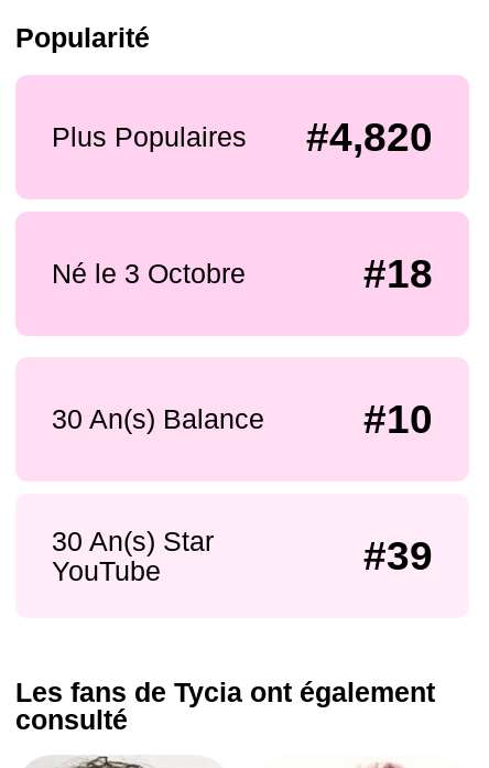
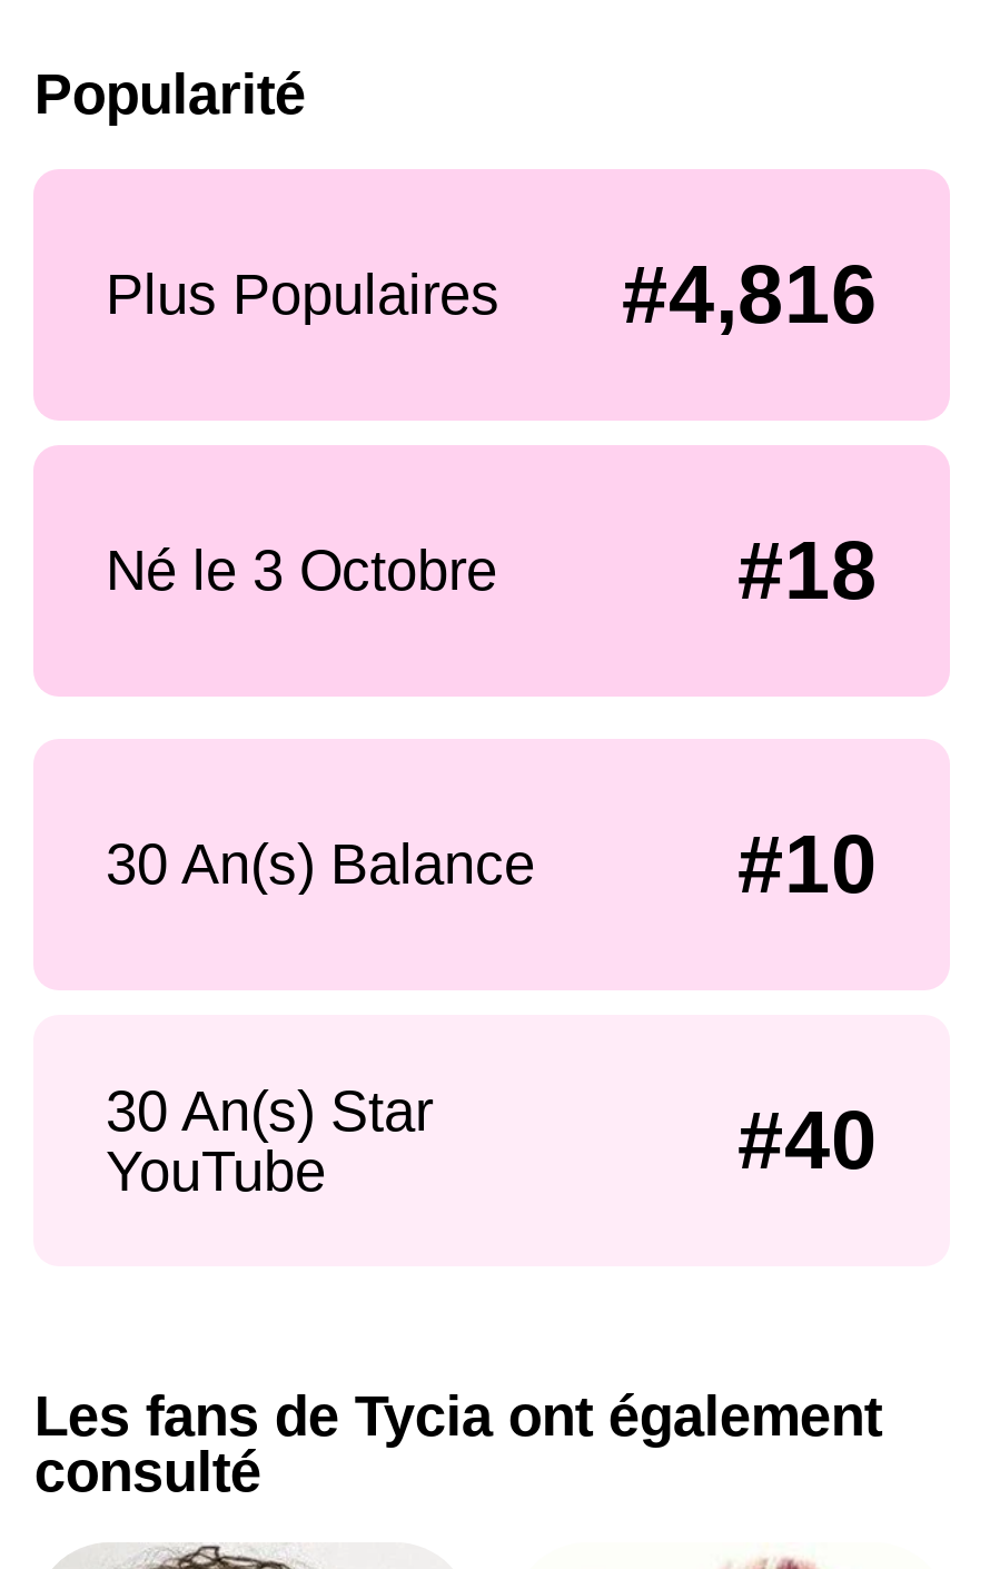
- Plus Populaires #4,820
+ Plus Populaires #4,816

- #39
+ #40
